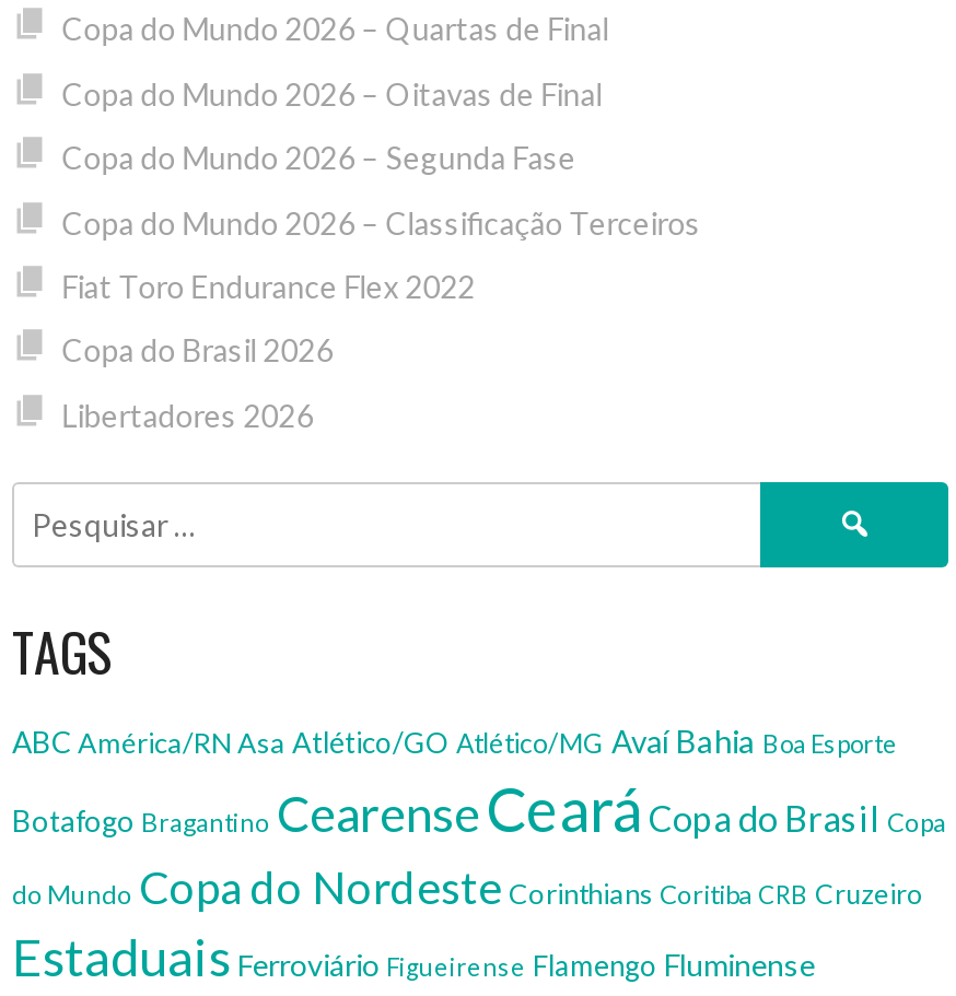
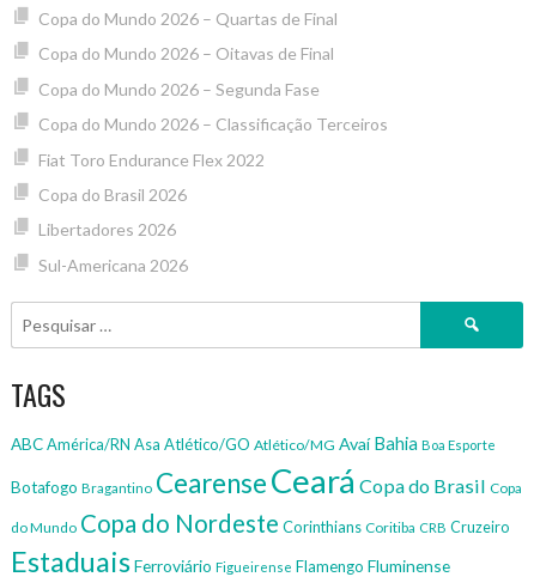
+ Sul-Americana 2026
